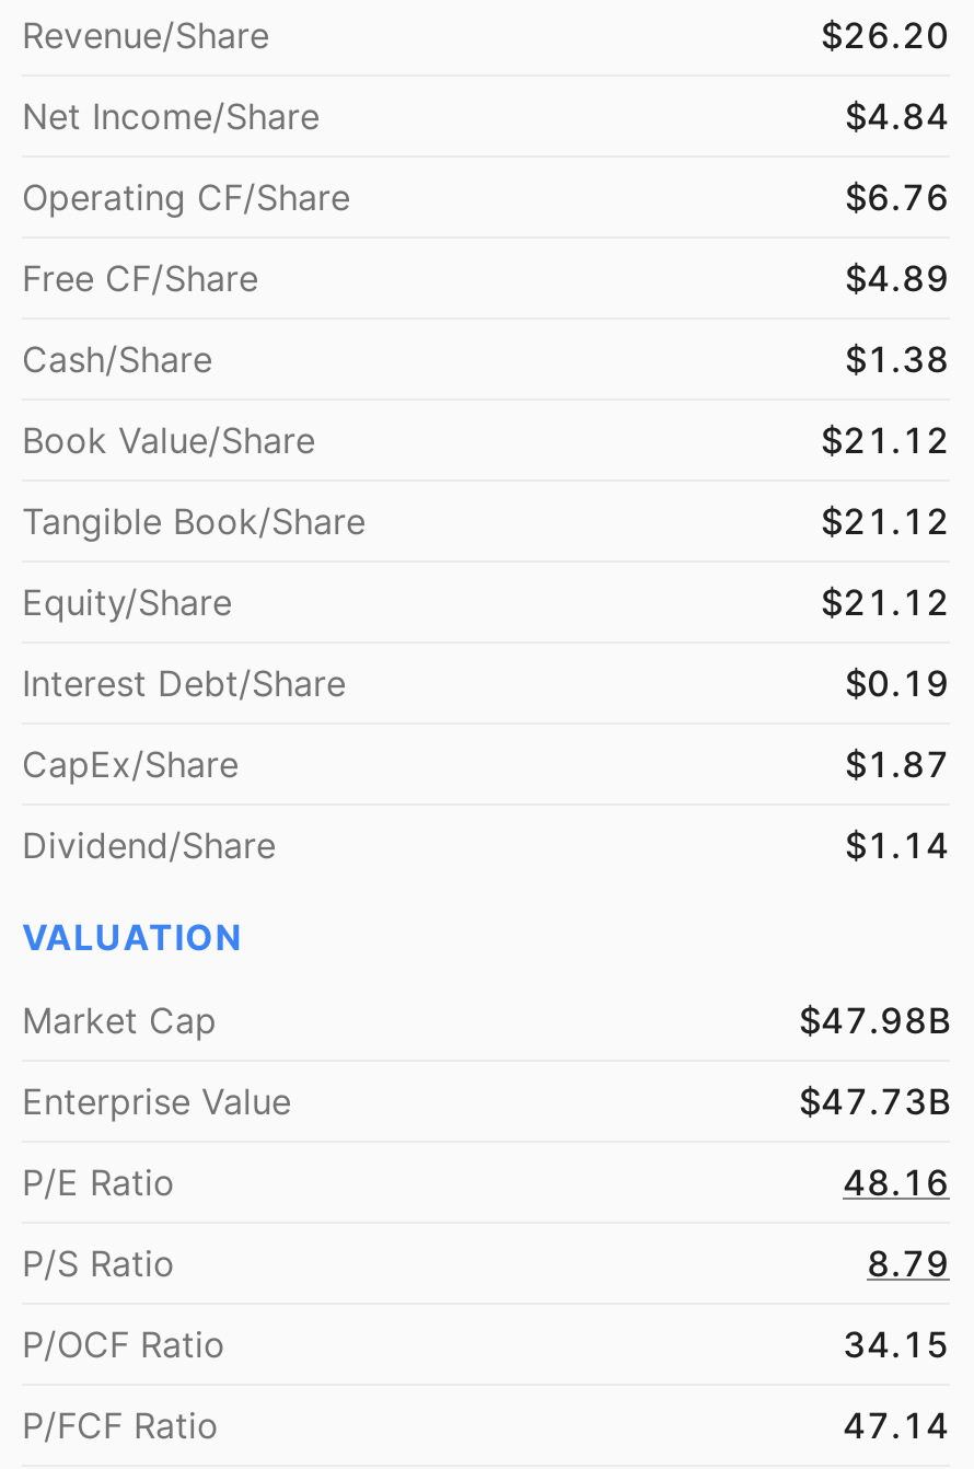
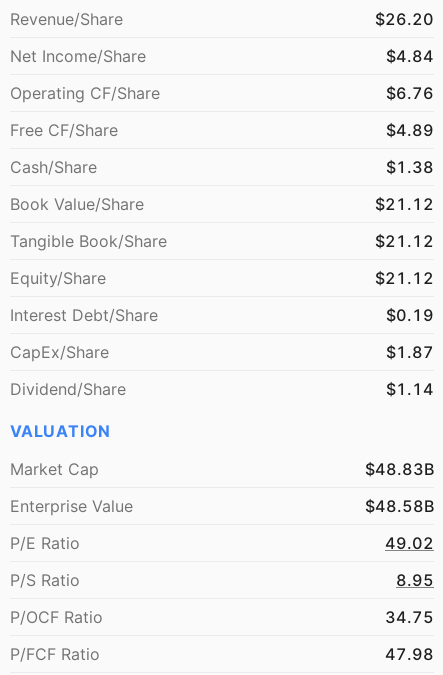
- $47.98B
+ $48.83B

- $47.73B
+ $48.58B

- 48.16
+ 49.02

- 8.79
+ 8.95

- 34.15
+ 34.75

- 47.14
+ 47.98
